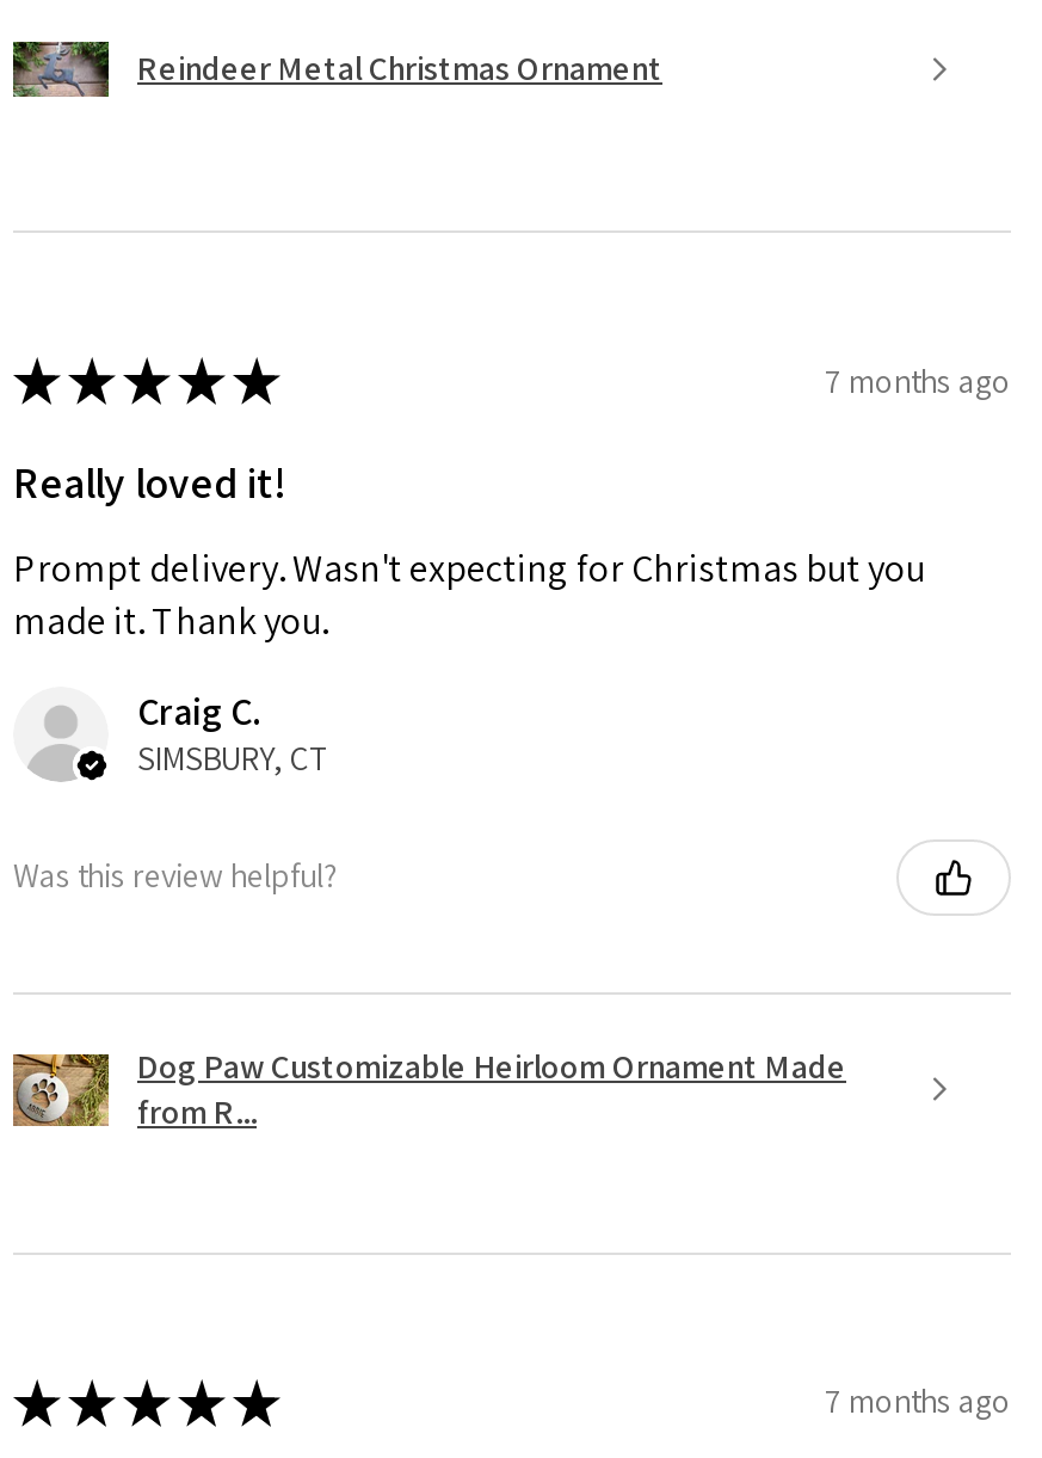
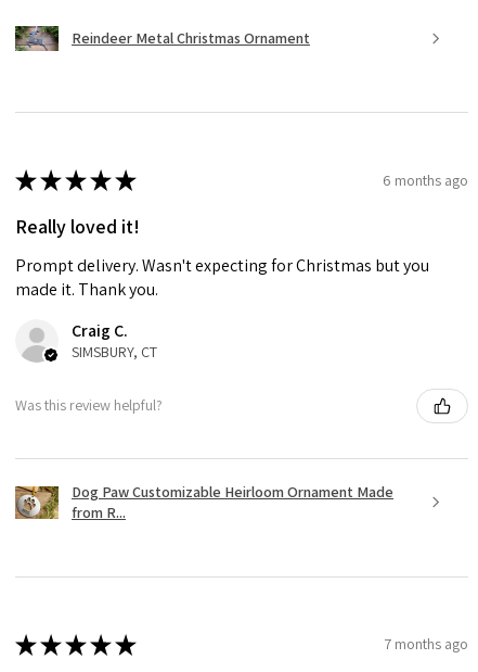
- 7 months ago
+ 6 months ago
